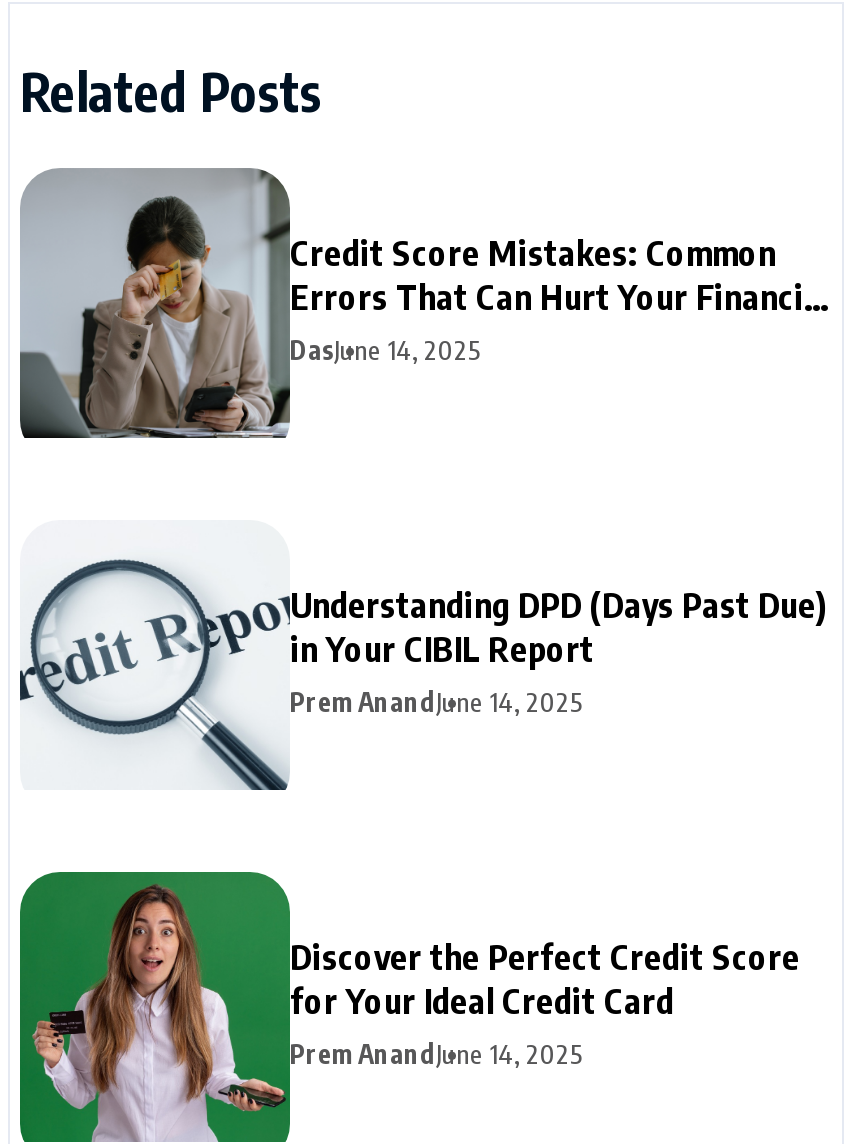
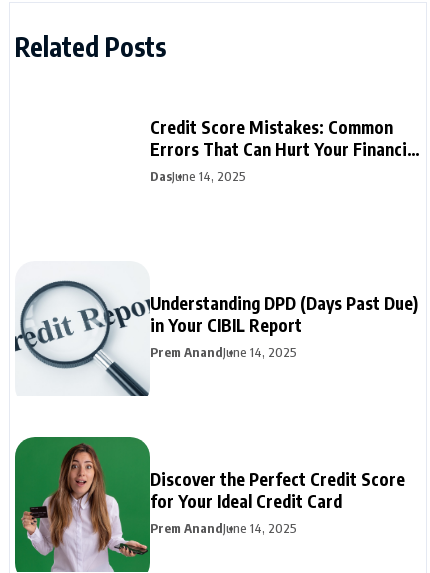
- [image]
